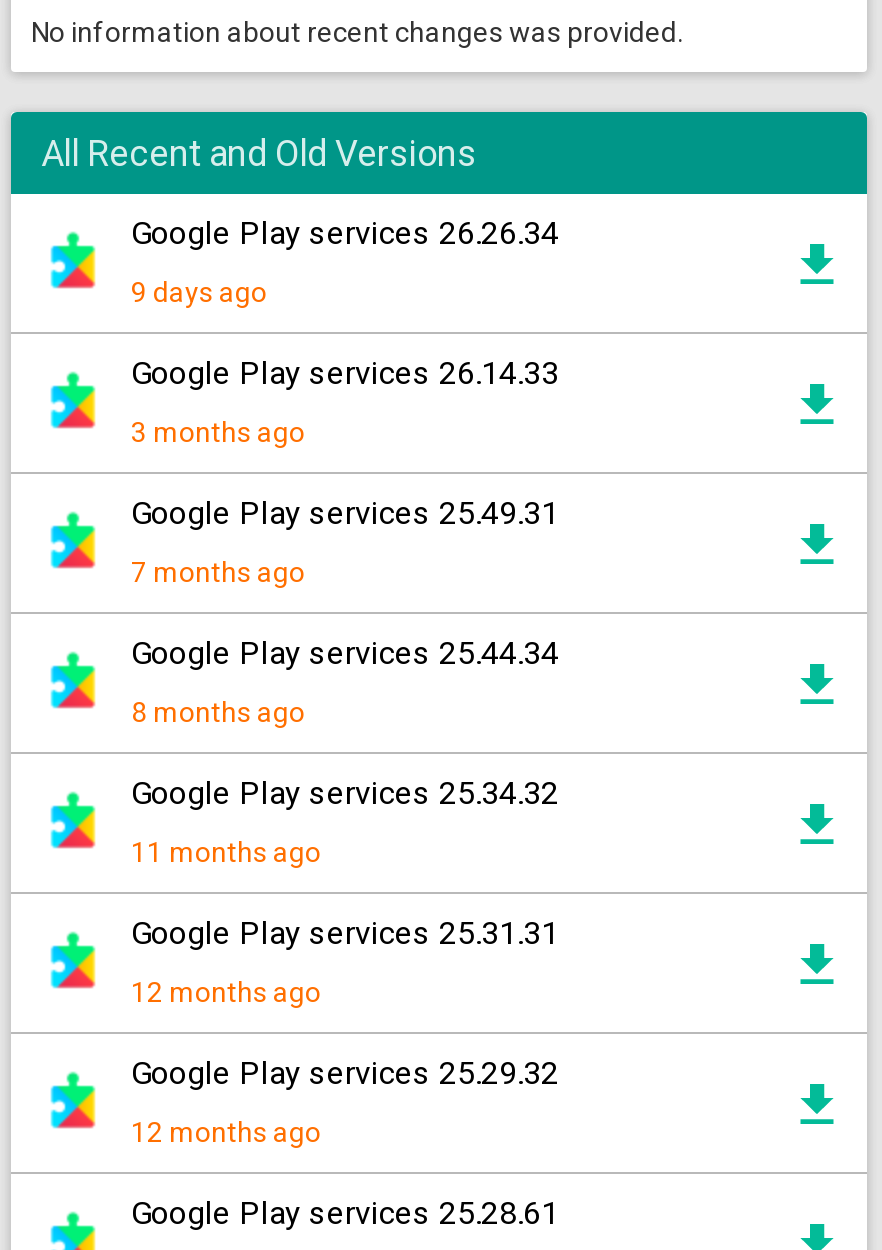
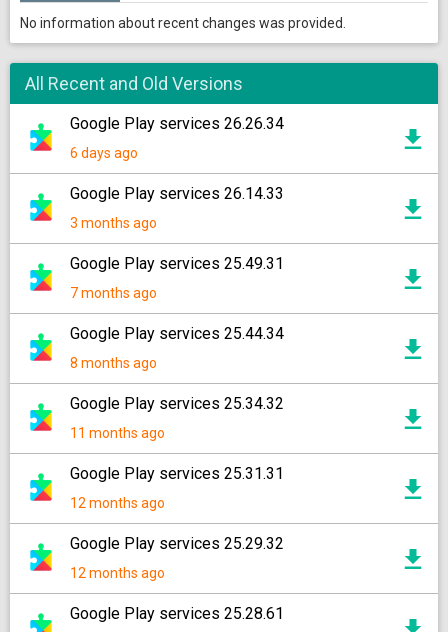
- 9 days ago
+ 6 days ago
